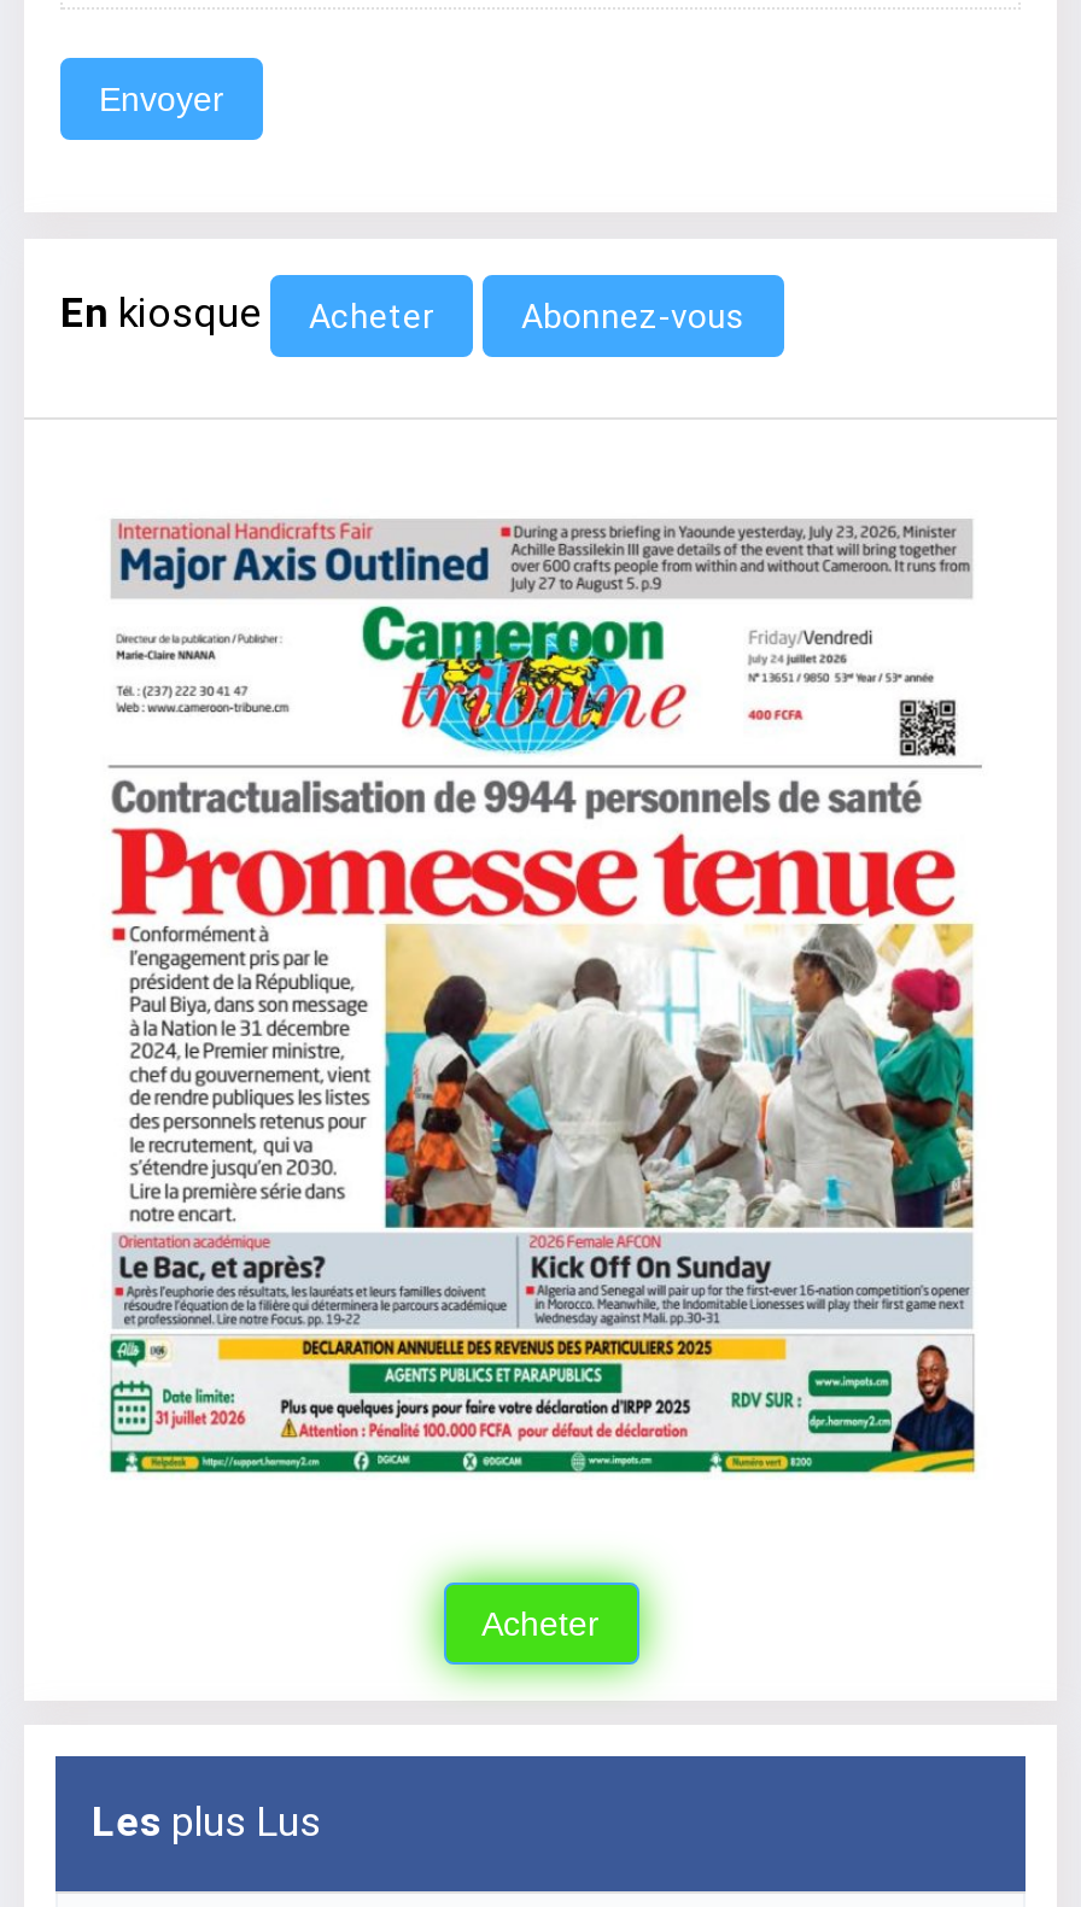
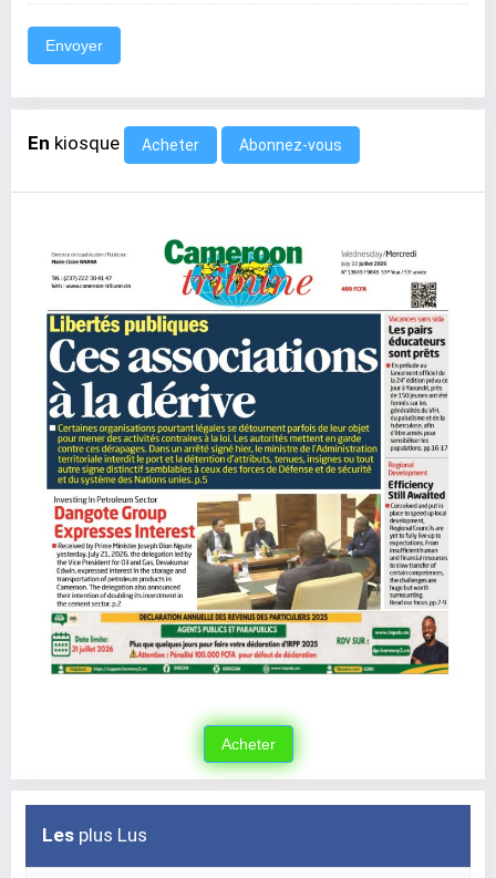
- [image]
+ [image]
